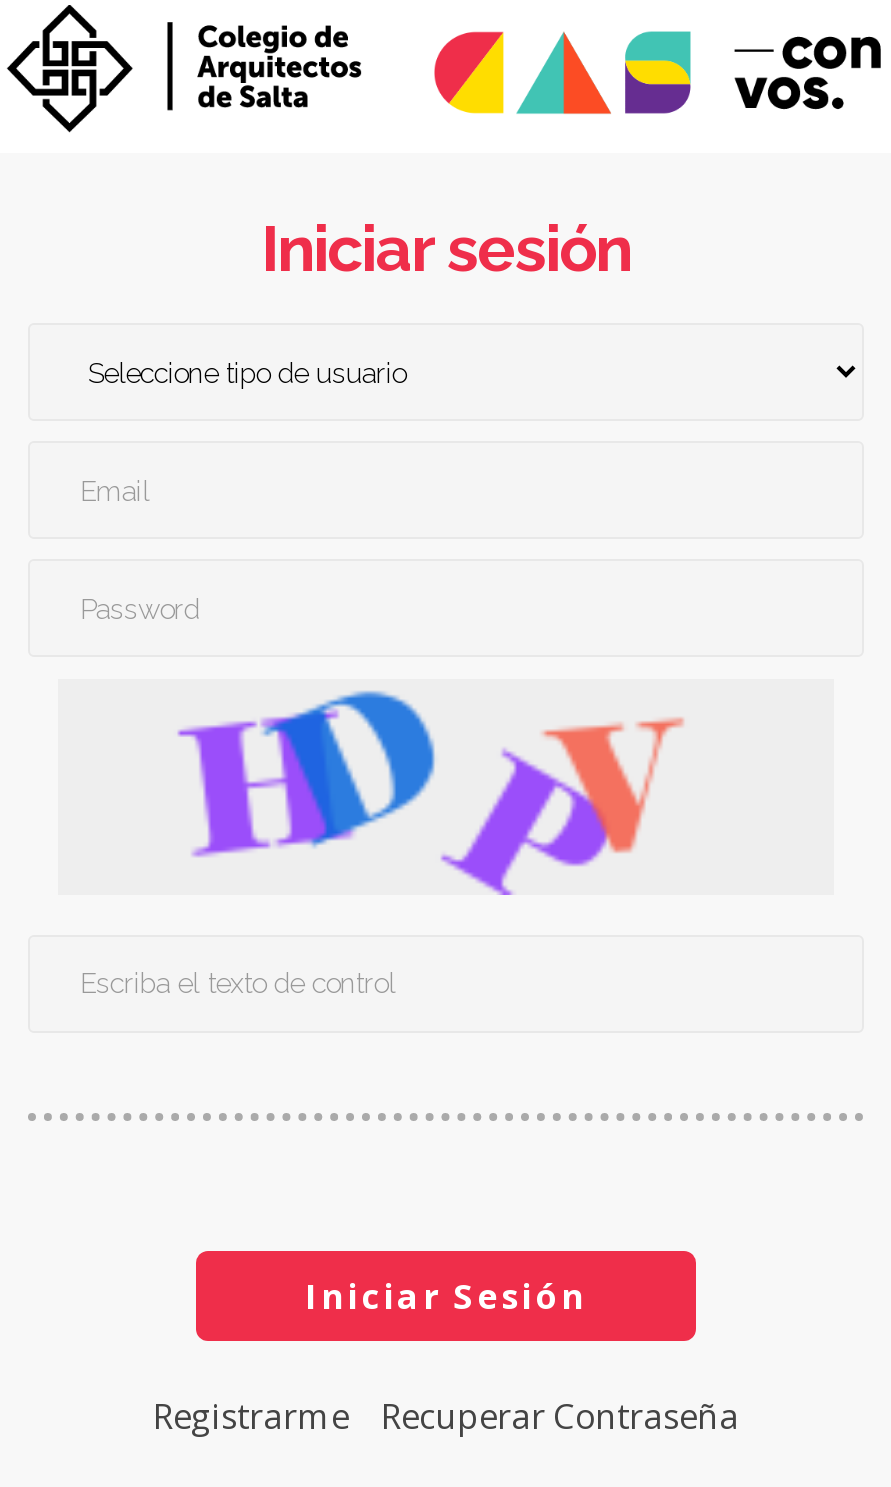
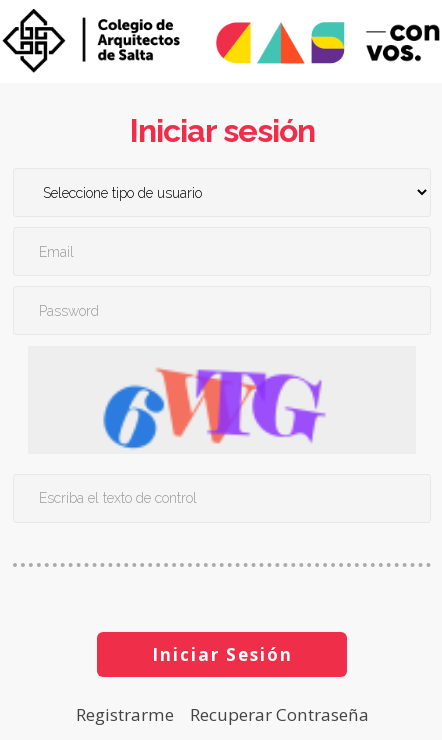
- [image]
+ [image]
